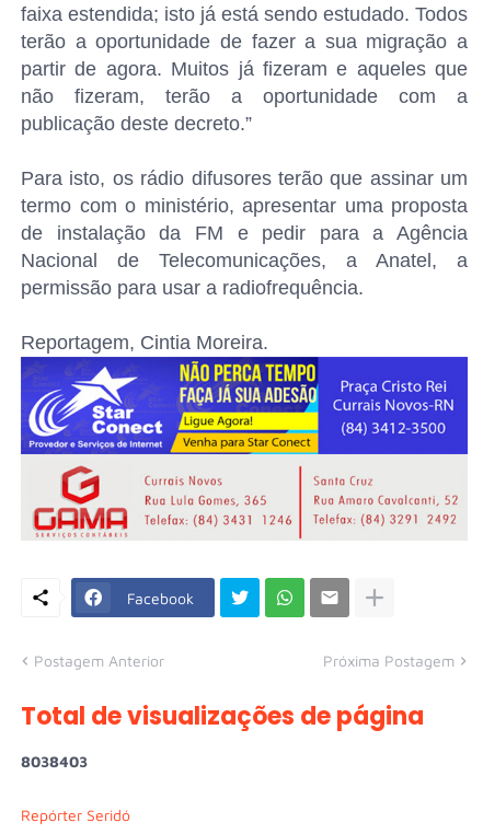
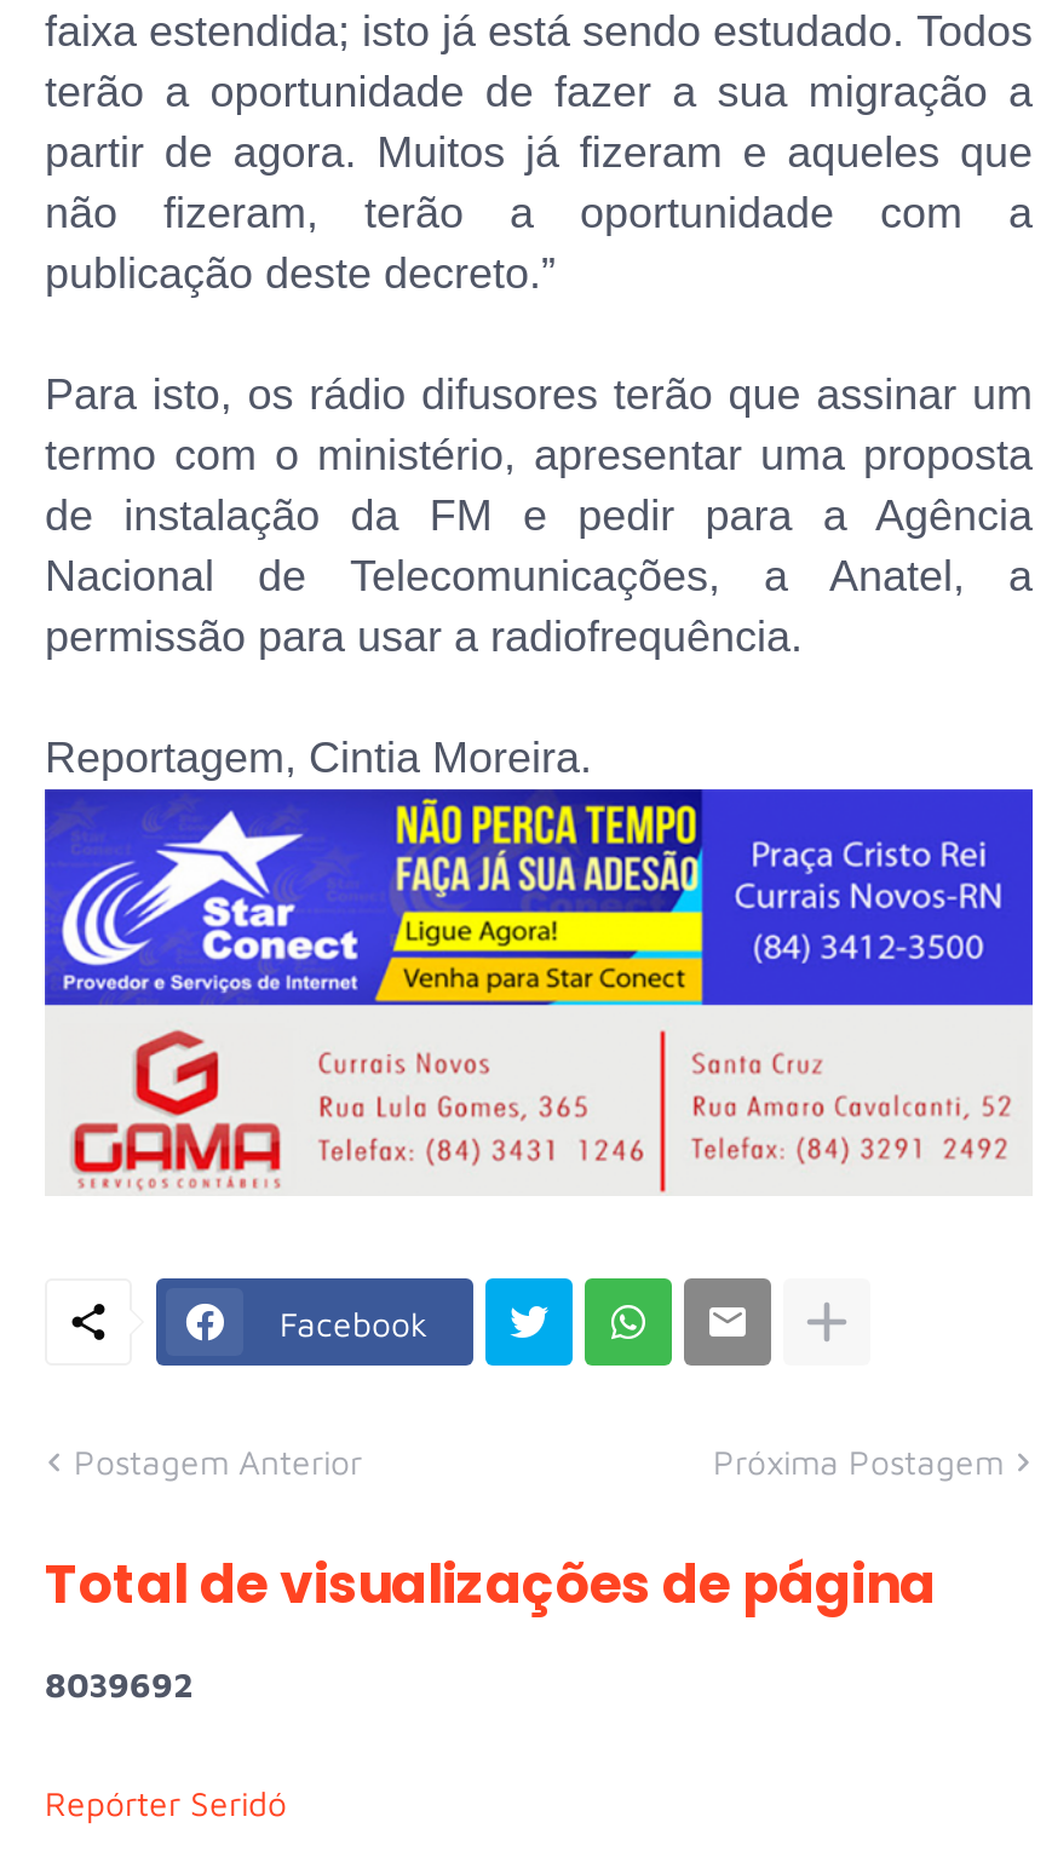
- 8038403
+ 8039692
